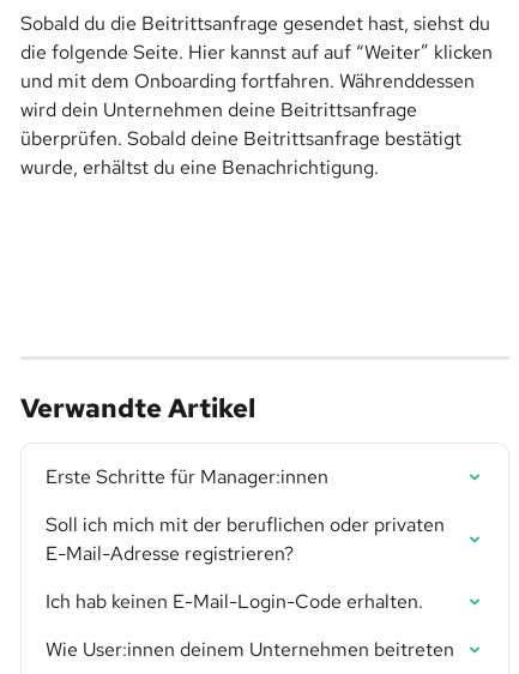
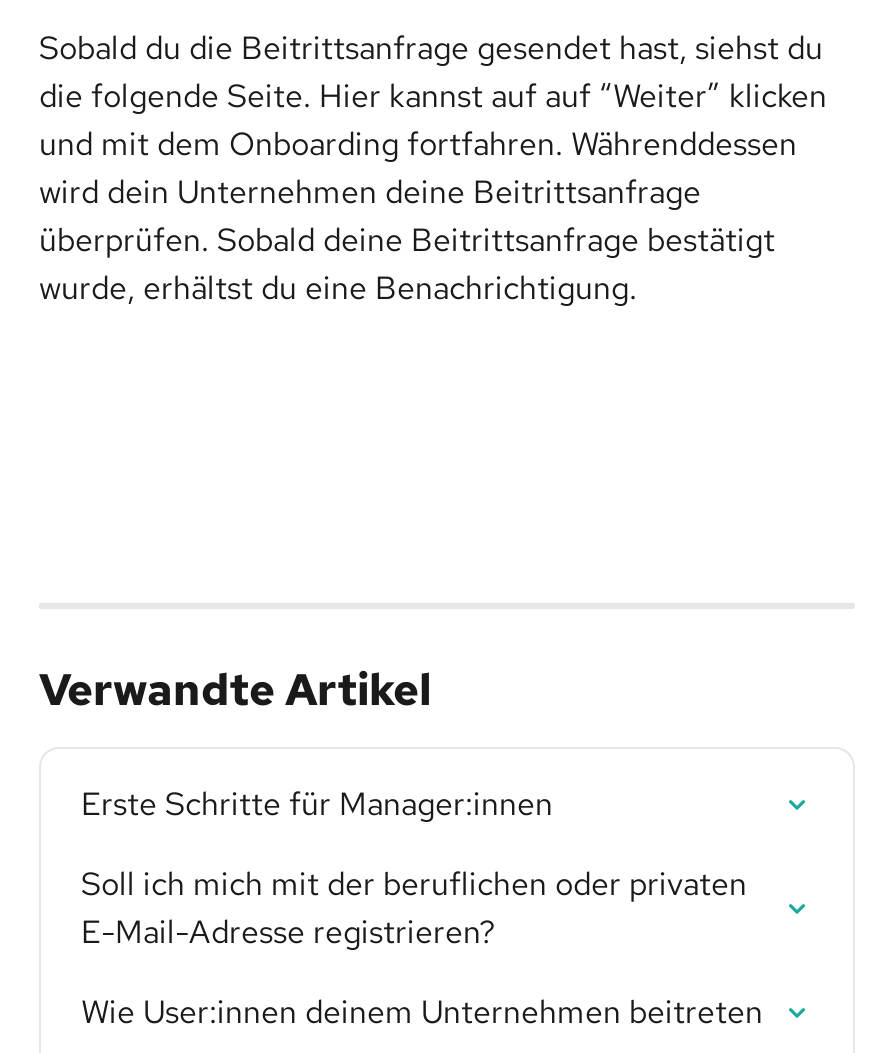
- Ich hab keinen E-Mail-Login-Code erhalten.
